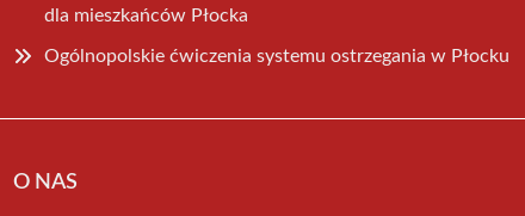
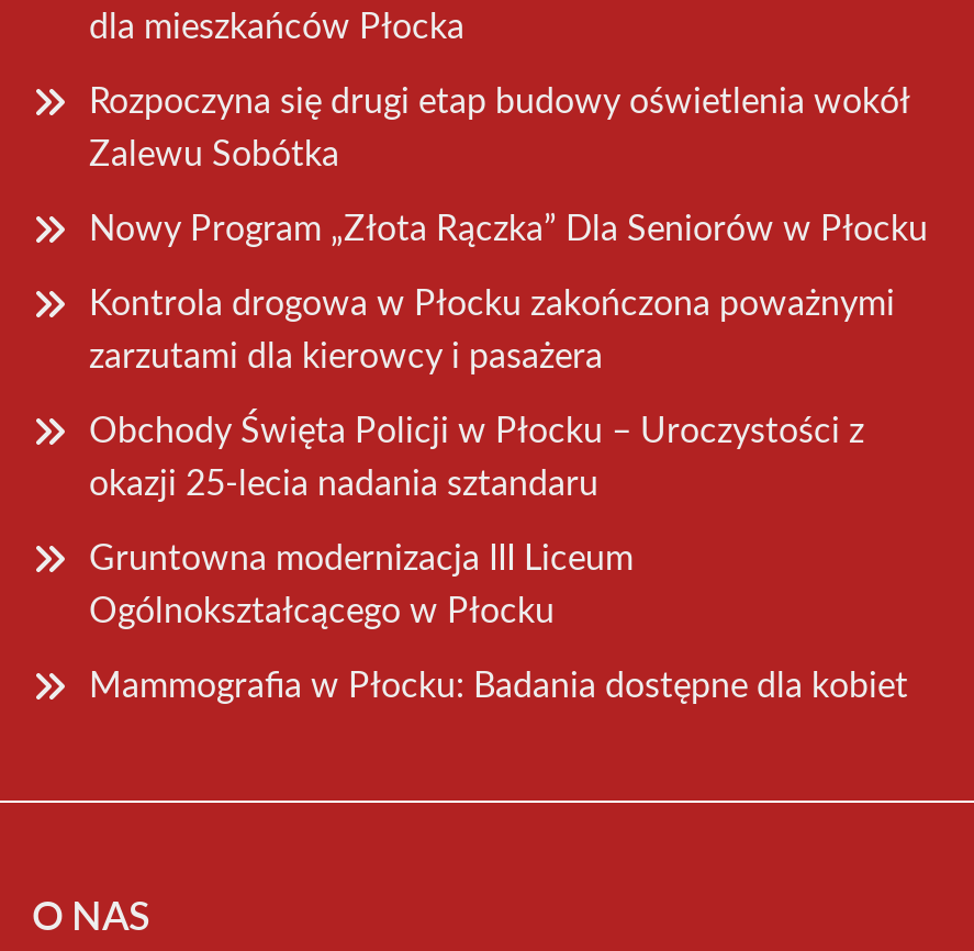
- Ogólnopolskie ćwiczenia systemu ostrzegania w Płocku
+ Rozpoczyna się drugi etap budowy oświetlenia wokół
+ Zalewu Sobótka
+ Nowy Program „Złota Rączka” Dla Seniorów w Płocku
+ Kontrola drogowa w Płocku zakończona poważnymi
+ zarzutami dla kierowcy i pasażera
+ Obchody Święta Policji w Płocku – Uroczystości z
+ okazji 25-lecia nadania sztandaru
+ Gruntowna modernizacja III Liceum
+ Ogólnokształcącego w Płocku
+ Mammografia w Płocku: Badania dostępne dla kobiet
